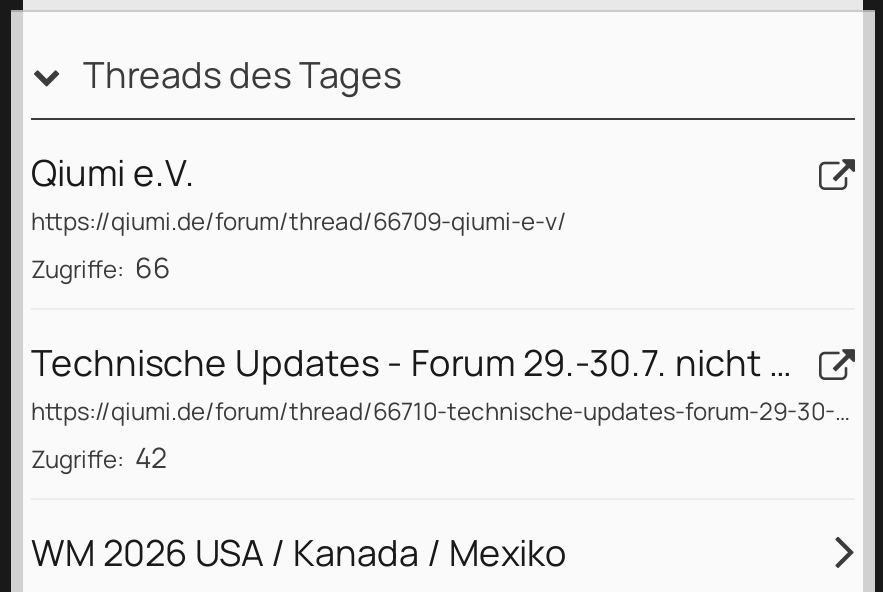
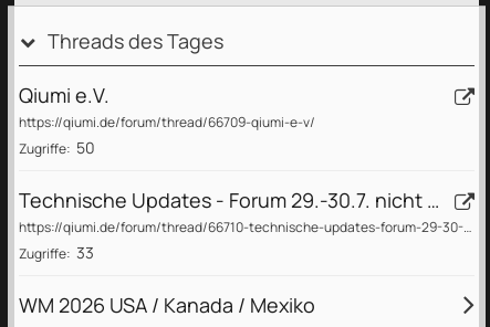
- Zugriffe 66
+ Zugriffe 50

- Zugriffe 42
+ Zugriffe 33
